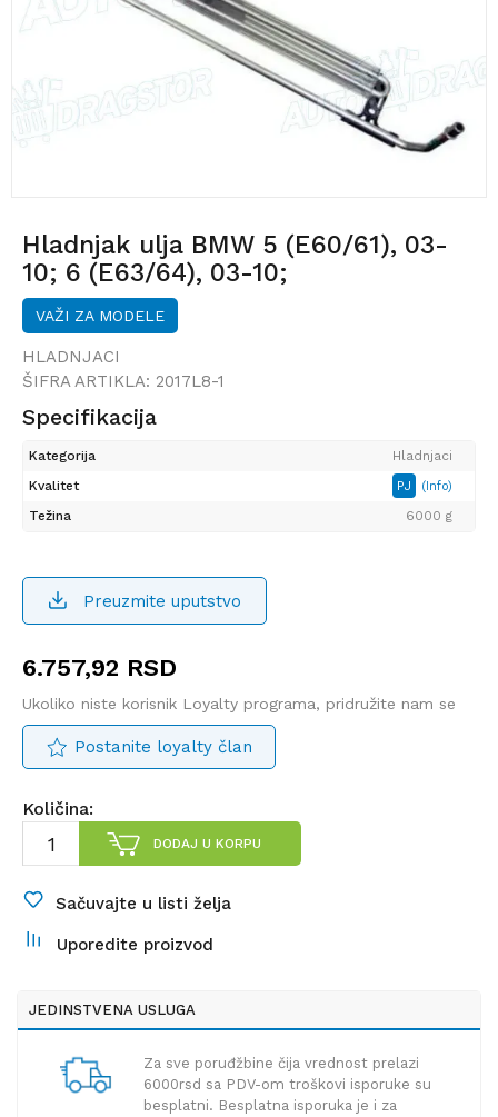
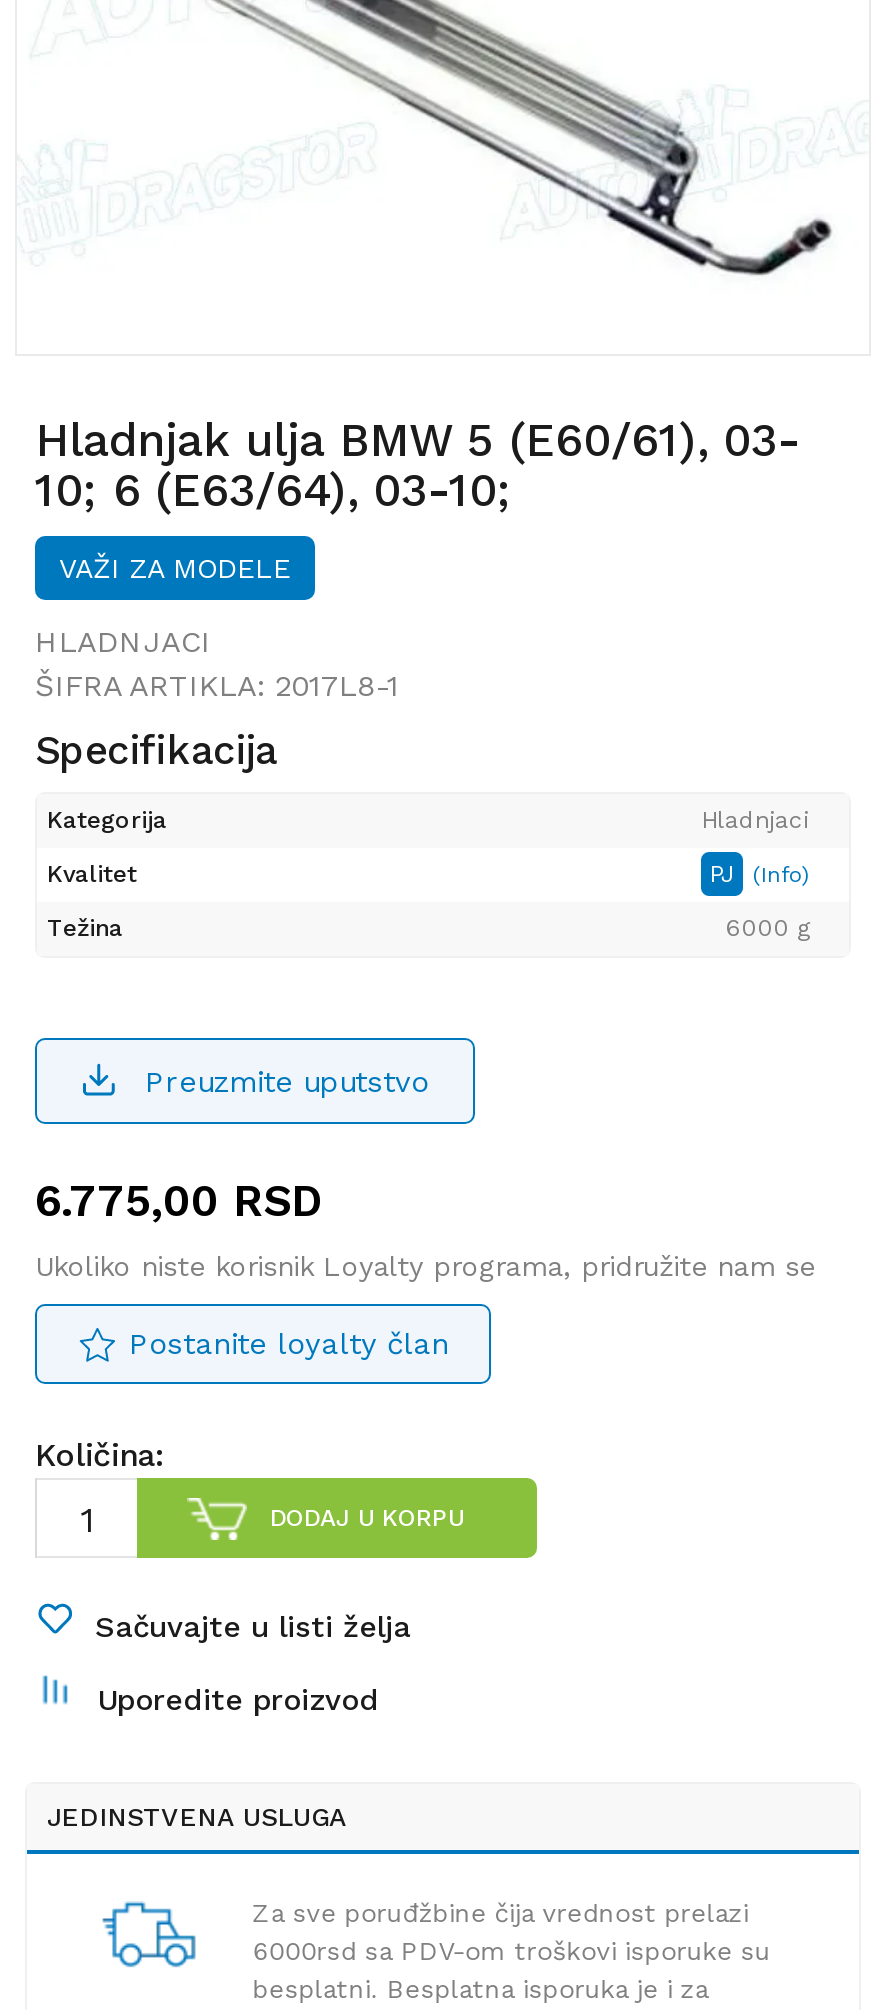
- 6.757,92 RSD
+ 6.775,00 RSD
